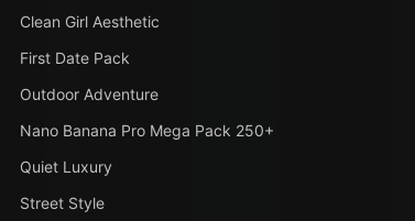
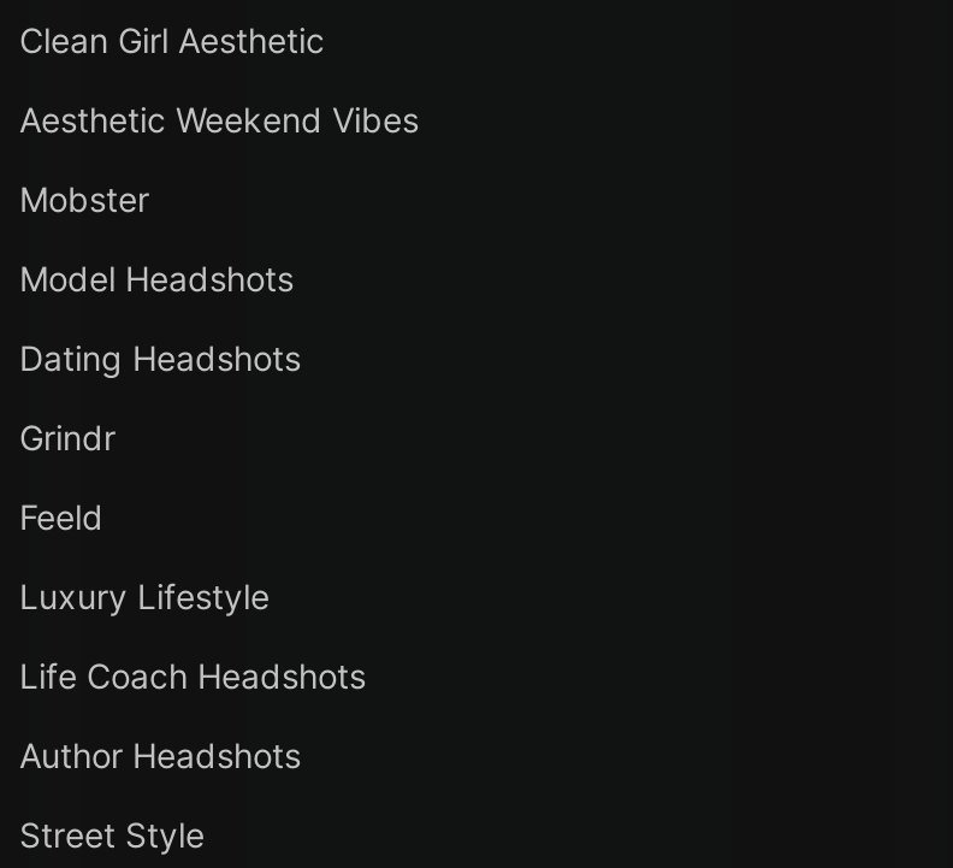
- First Date Pack
- Outdoor Adventure
- Nano Banana Pro Mega Pack 250+
- Quiet Luxury
+ Aesthetic Weekend Vibes
+ Mobster
+ Model Headshots
+ Dating Headshots
+ Grindr
+ Feeld
+ Luxury Lifestyle
+ Life Coach Headshots
+ Author Headshots
